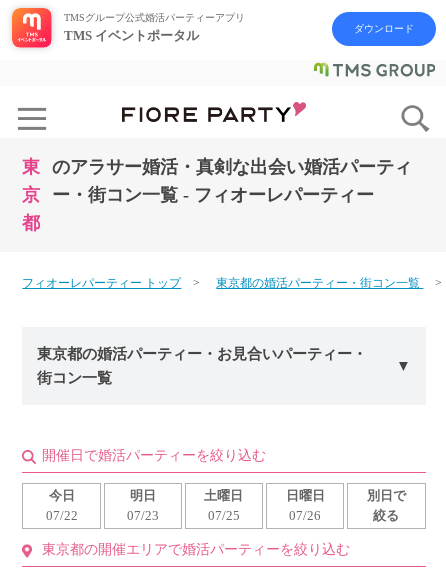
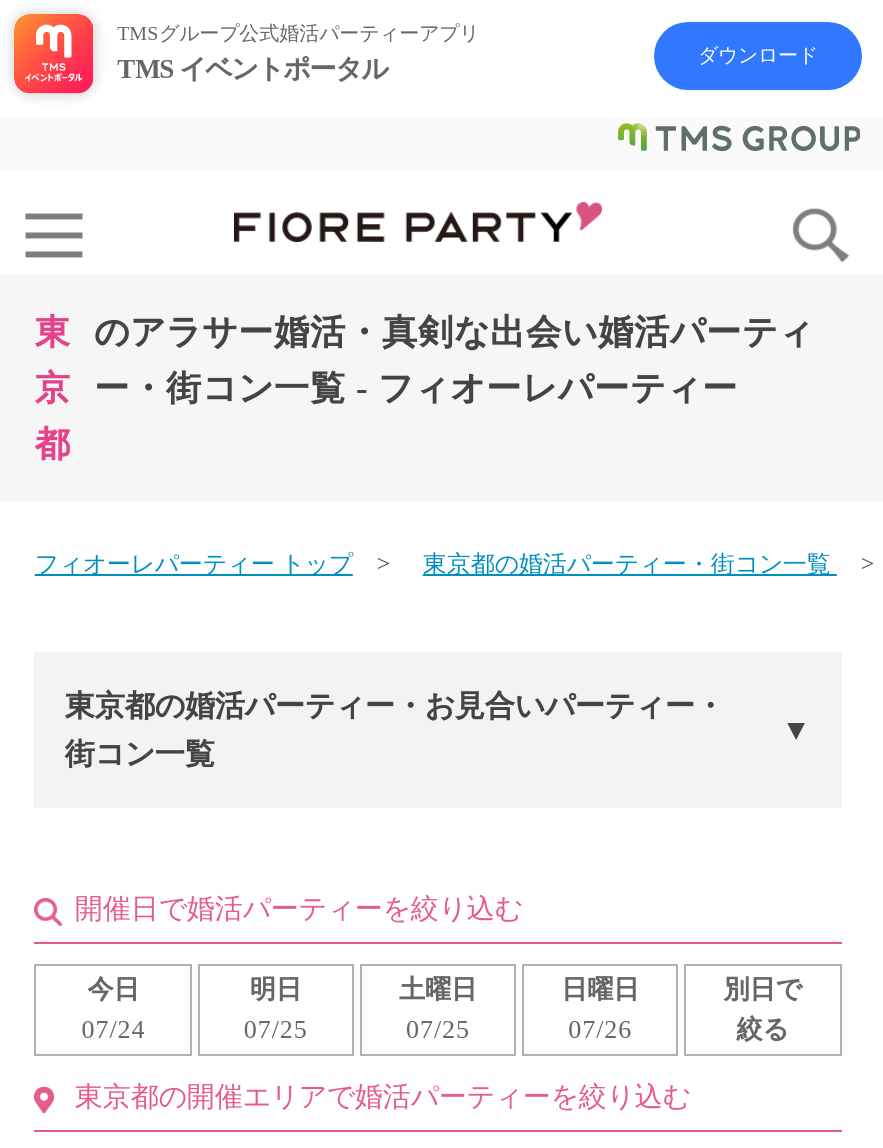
- 07/22
+ 07/24

- 07/23
+ 07/25
